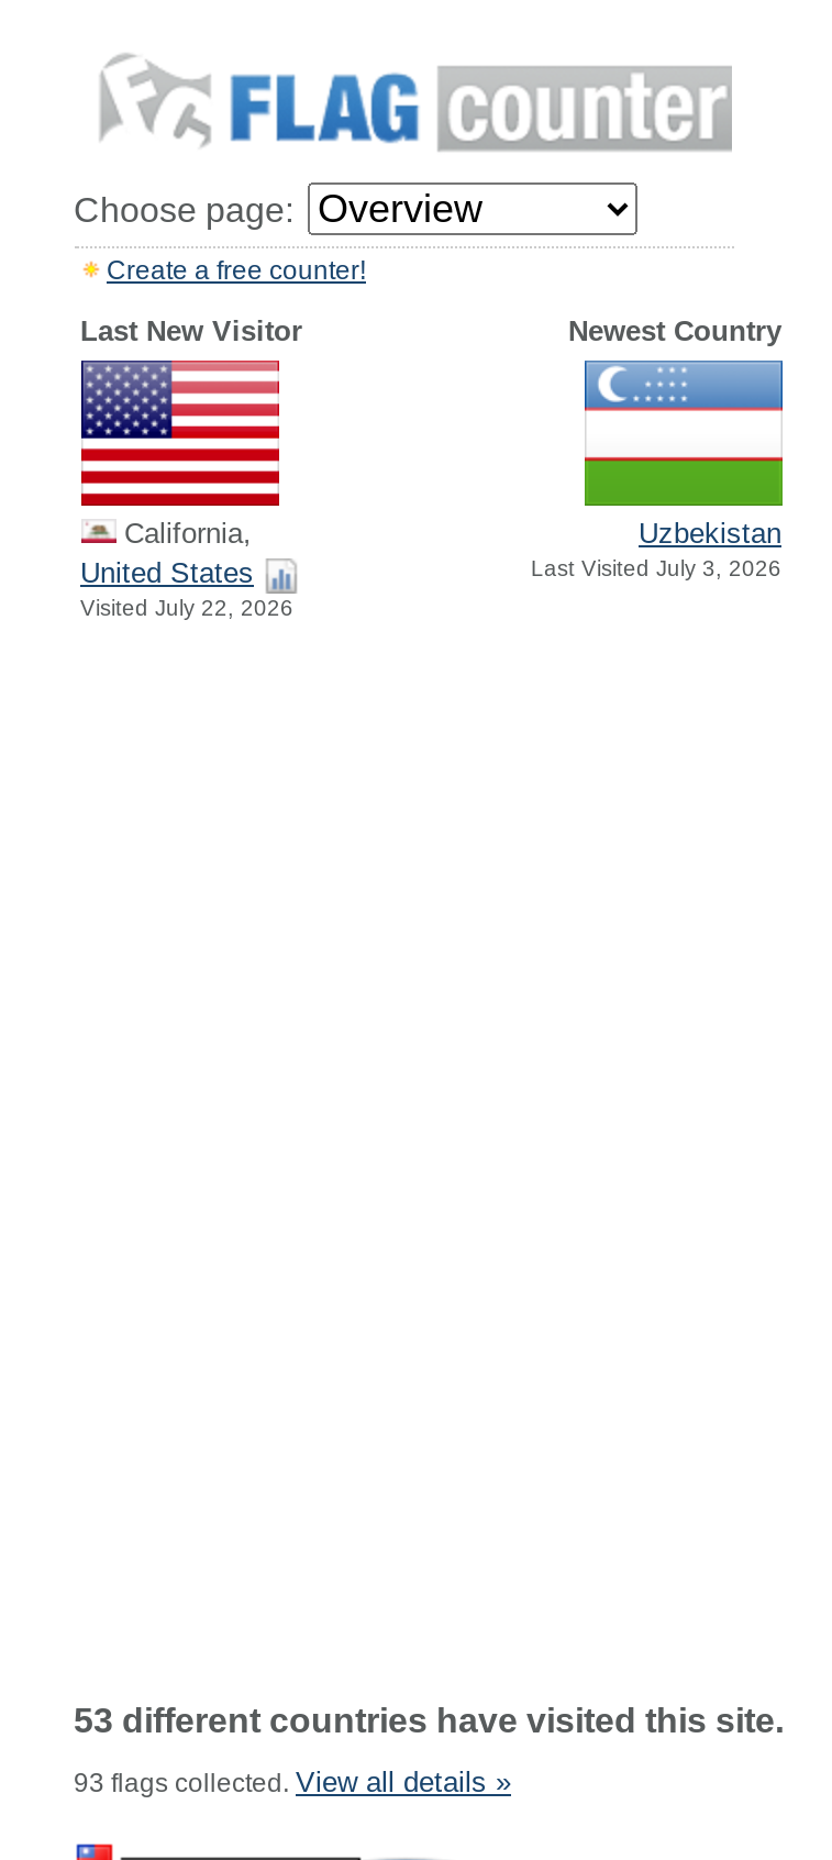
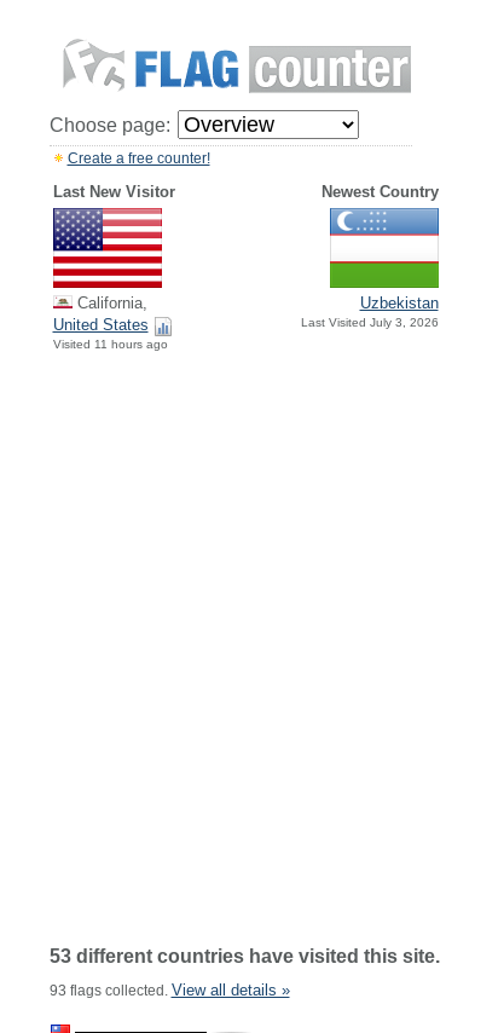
- Visited July 22, 2026
+ Visited 11 hours ago
